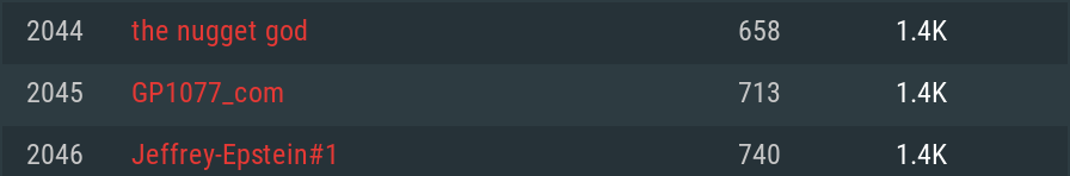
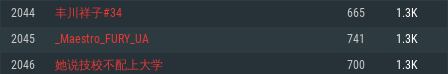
- the nugget god
- 658
- 1.4K
+ 丰川祥子#34
+ 665
+ 1.3K

- GP1077_com
- 713
- 1.4K
+ _Maestro_FURY_UA
+ 741
+ 1.3K

- Jeffrey-Epstein#1
- 740
- 1.4K
+ 她说技校不配上大学
+ 700
+ 1.3K
